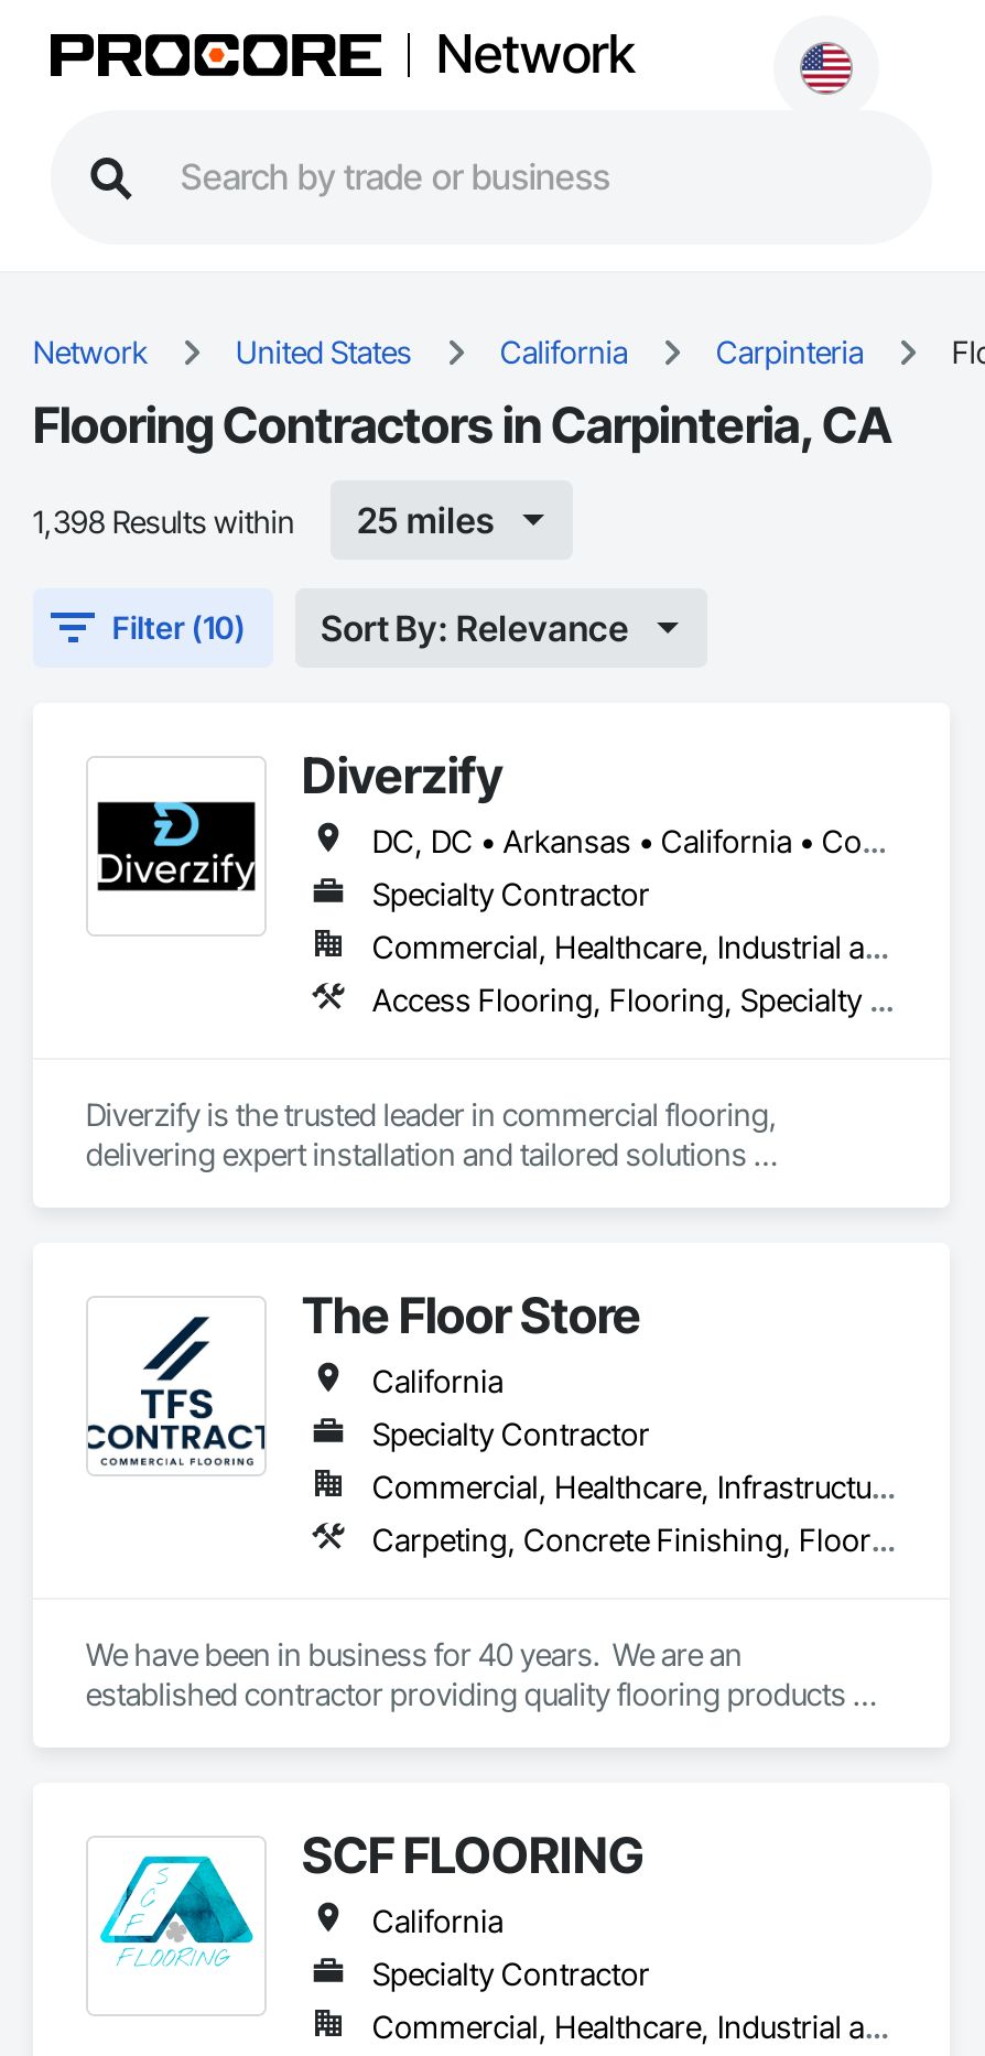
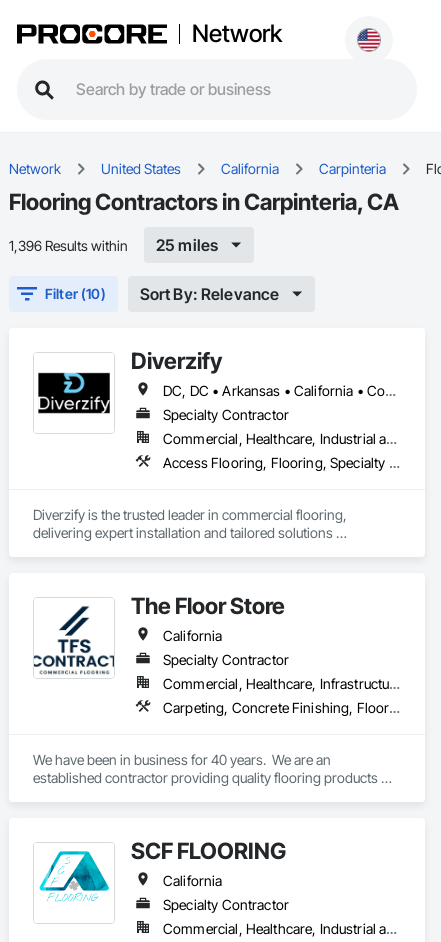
- 1,398 Results within
+ 1,396 Results within
